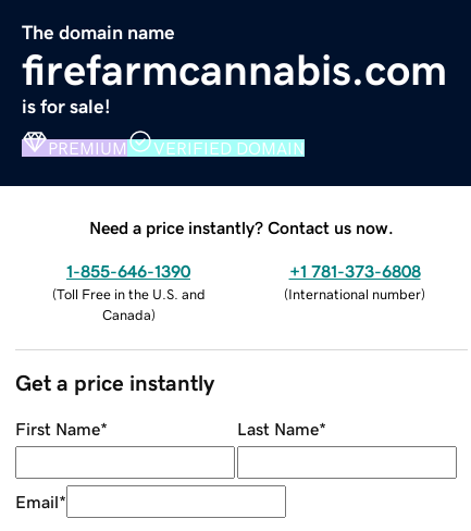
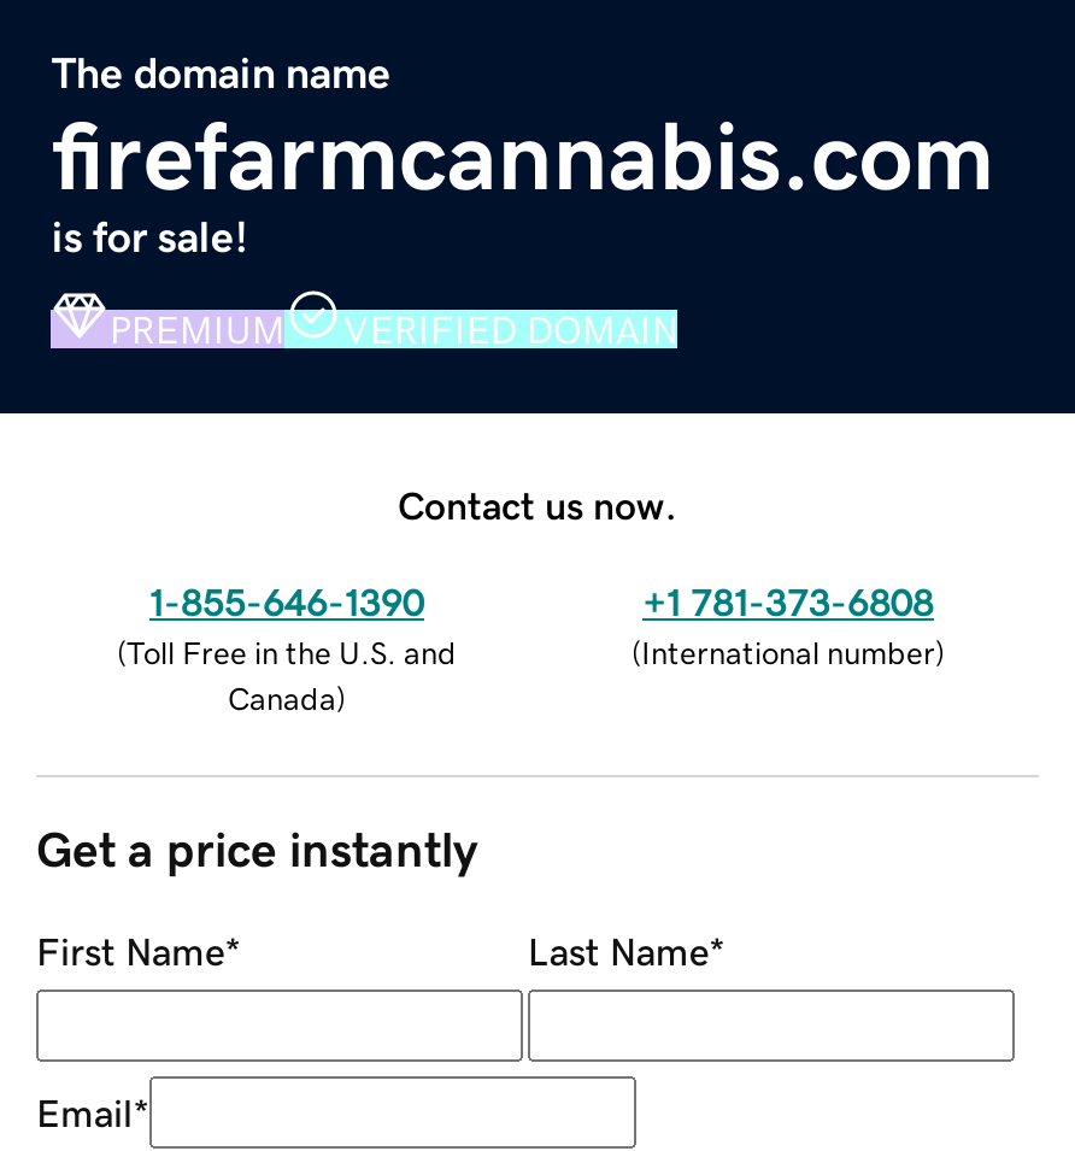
- Need a price instantly? Contact us now.
+ Contact us now.
